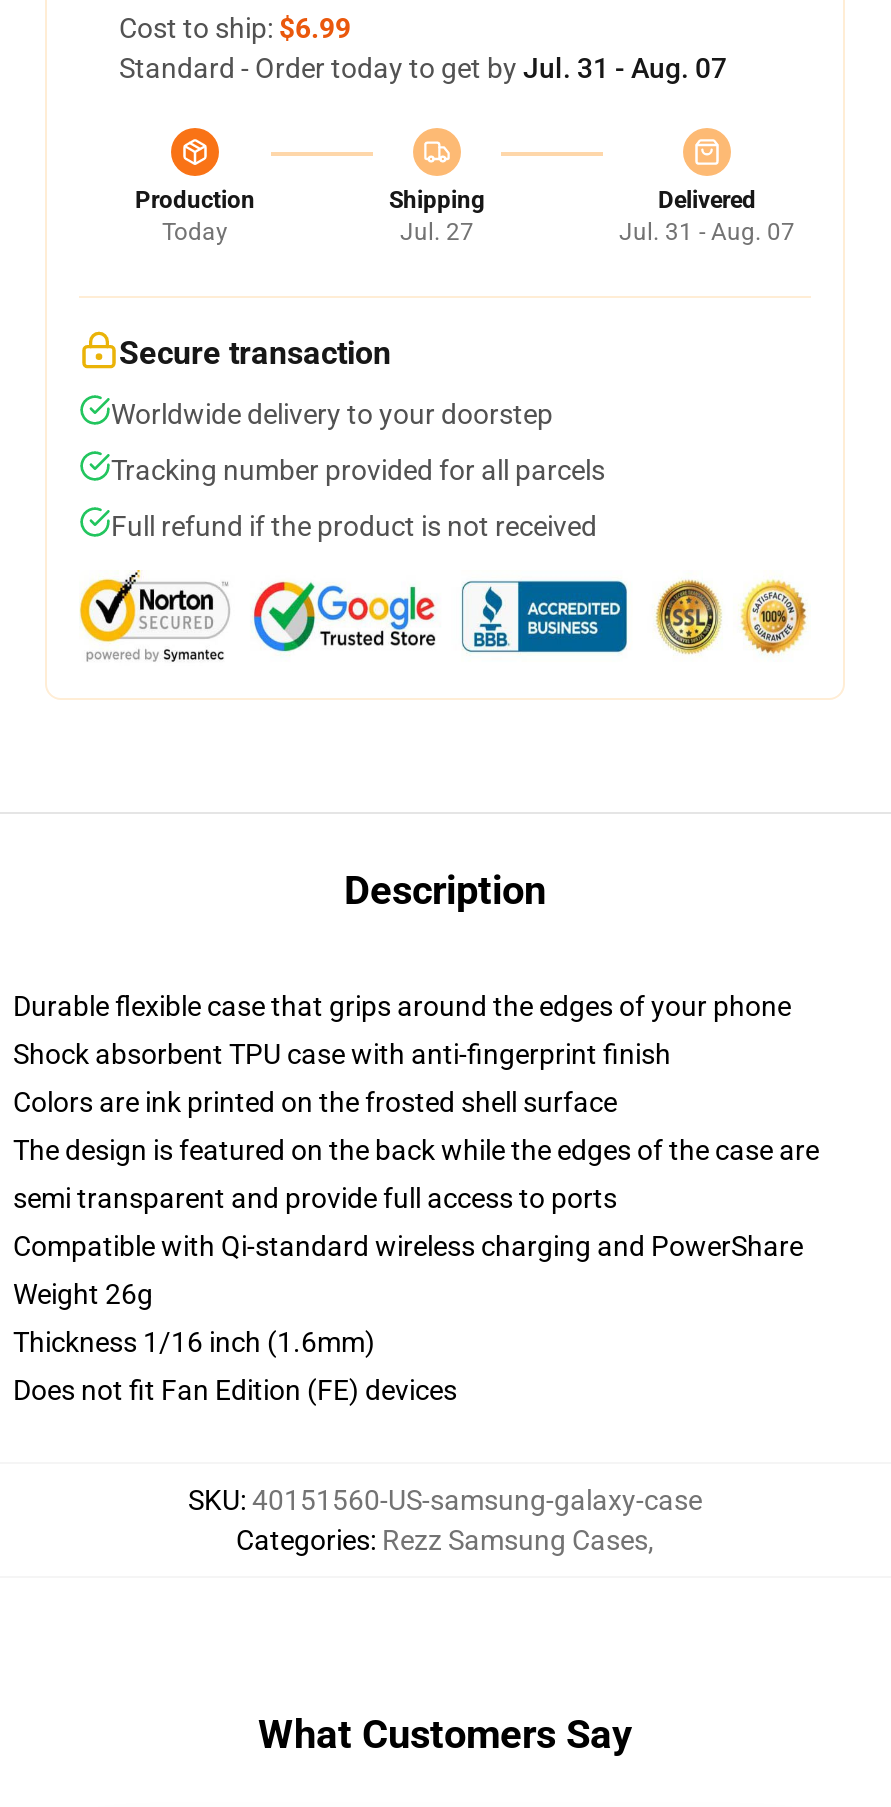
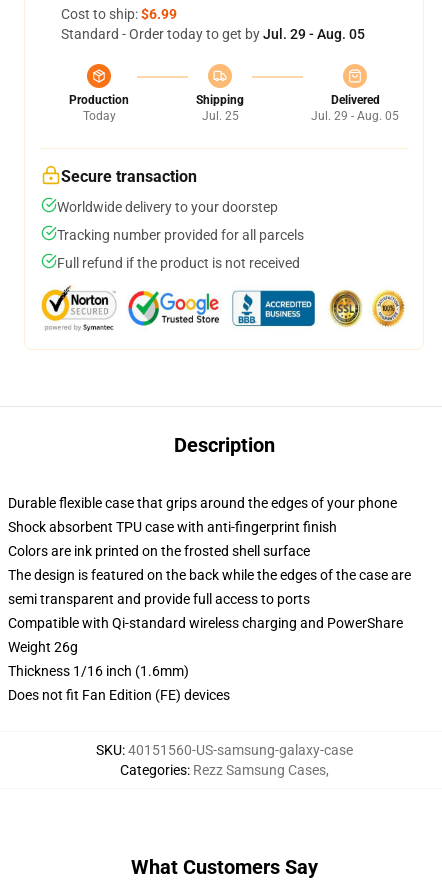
- Standard - Order today to get by Jul. 31 - Aug. 07
+ Standard - Order today to get by Jul. 29 - Aug. 05

- Jul. 27
+ Jul. 25

- Jul. 31 - Aug. 07
+ Jul. 29 - Aug. 05
